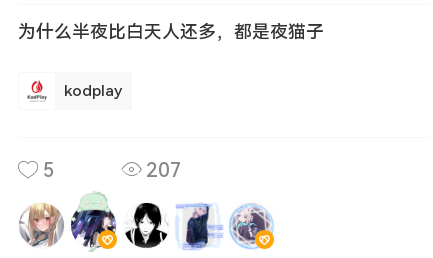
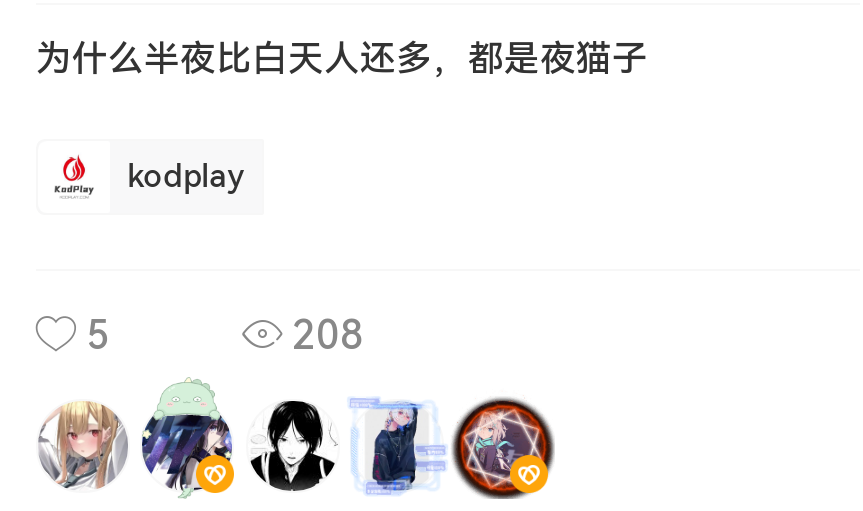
- 207
+ 208

- [image]
+ [image]
